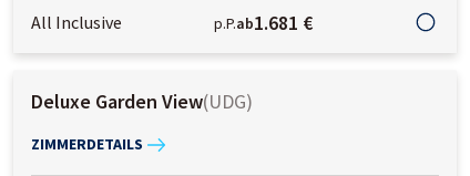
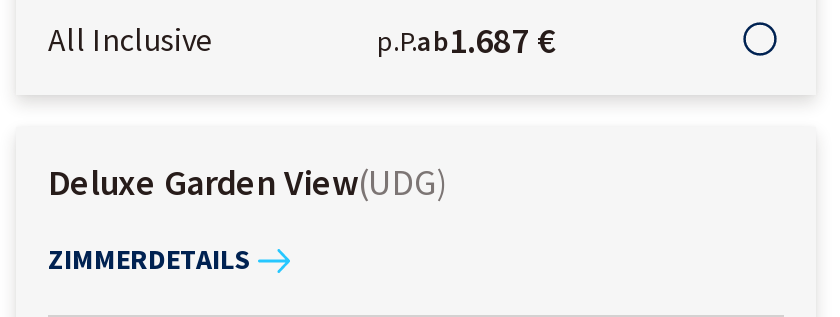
- p.P.ab1.681 €
+ p.P.ab1.687 €
